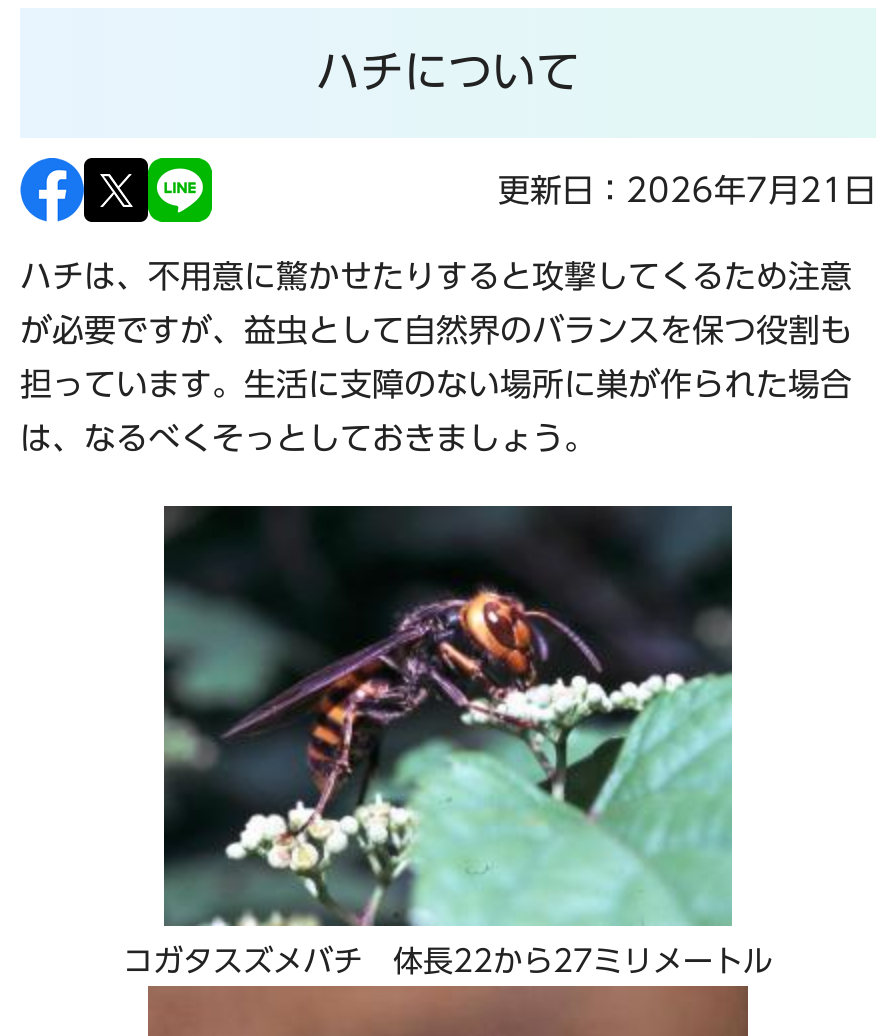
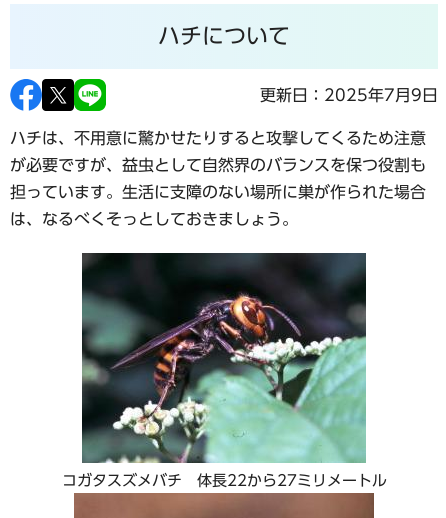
- 更新日：2026年7月21日
+ 更新日：2025年7月9日
